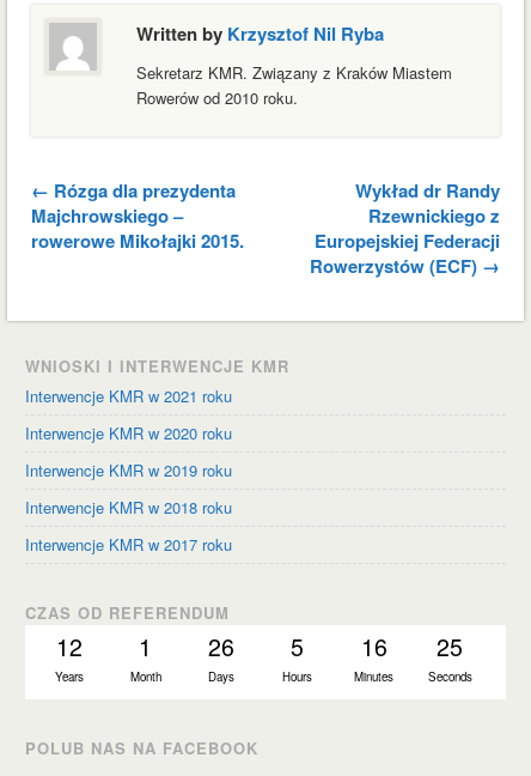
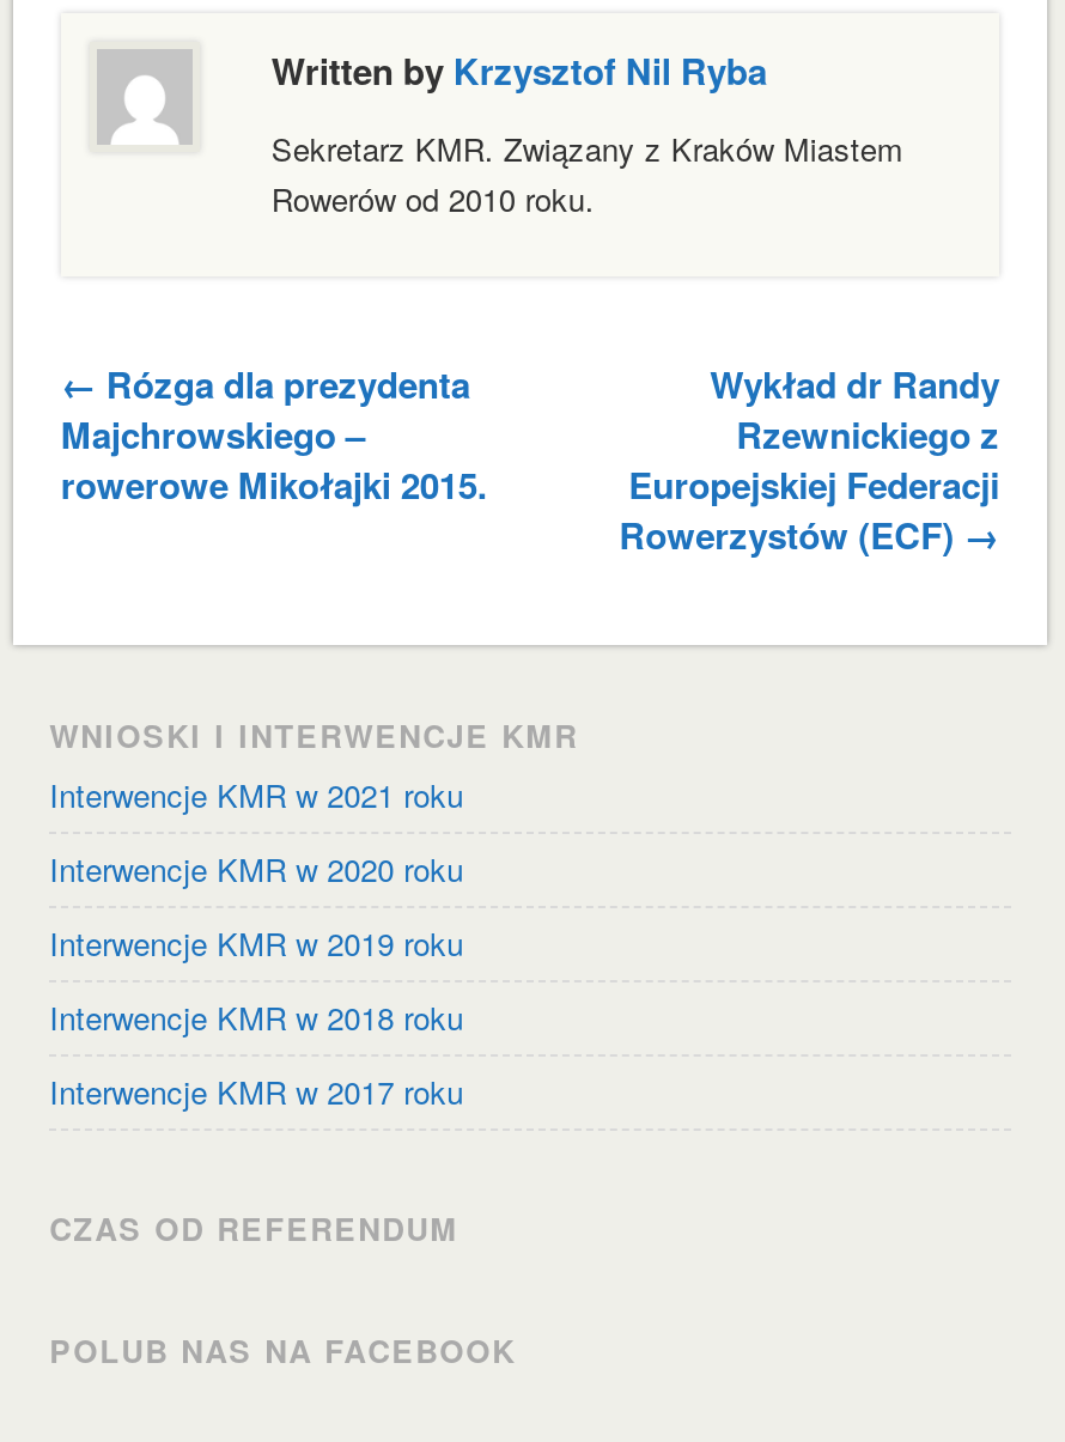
- 12
- Years

- 1
- Month

- 26
- Days

- 5
- Hours

- 16
- Minutes

- 25
- Seconds
